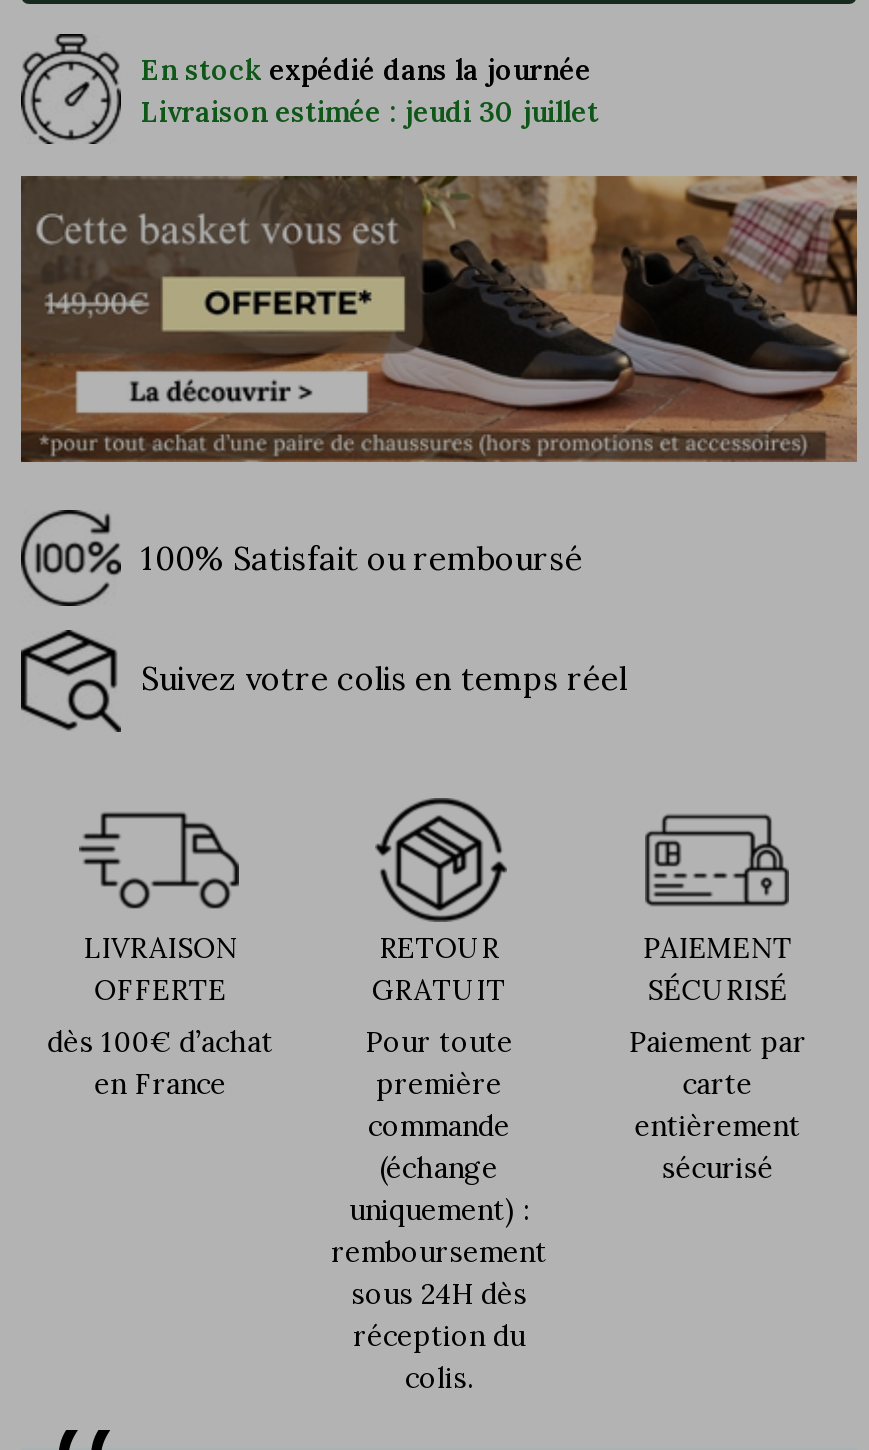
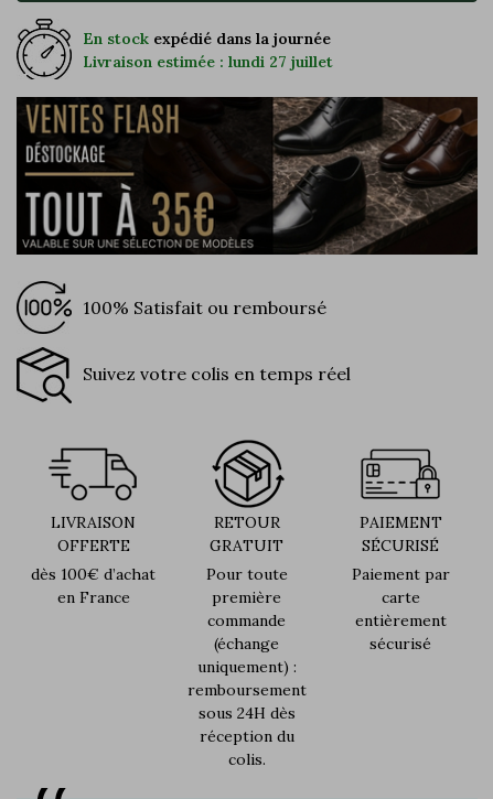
- Livraison estimée : jeudi 30 juillet
+ Livraison estimée : lundi 27 juillet

- [image]
+ [image]
